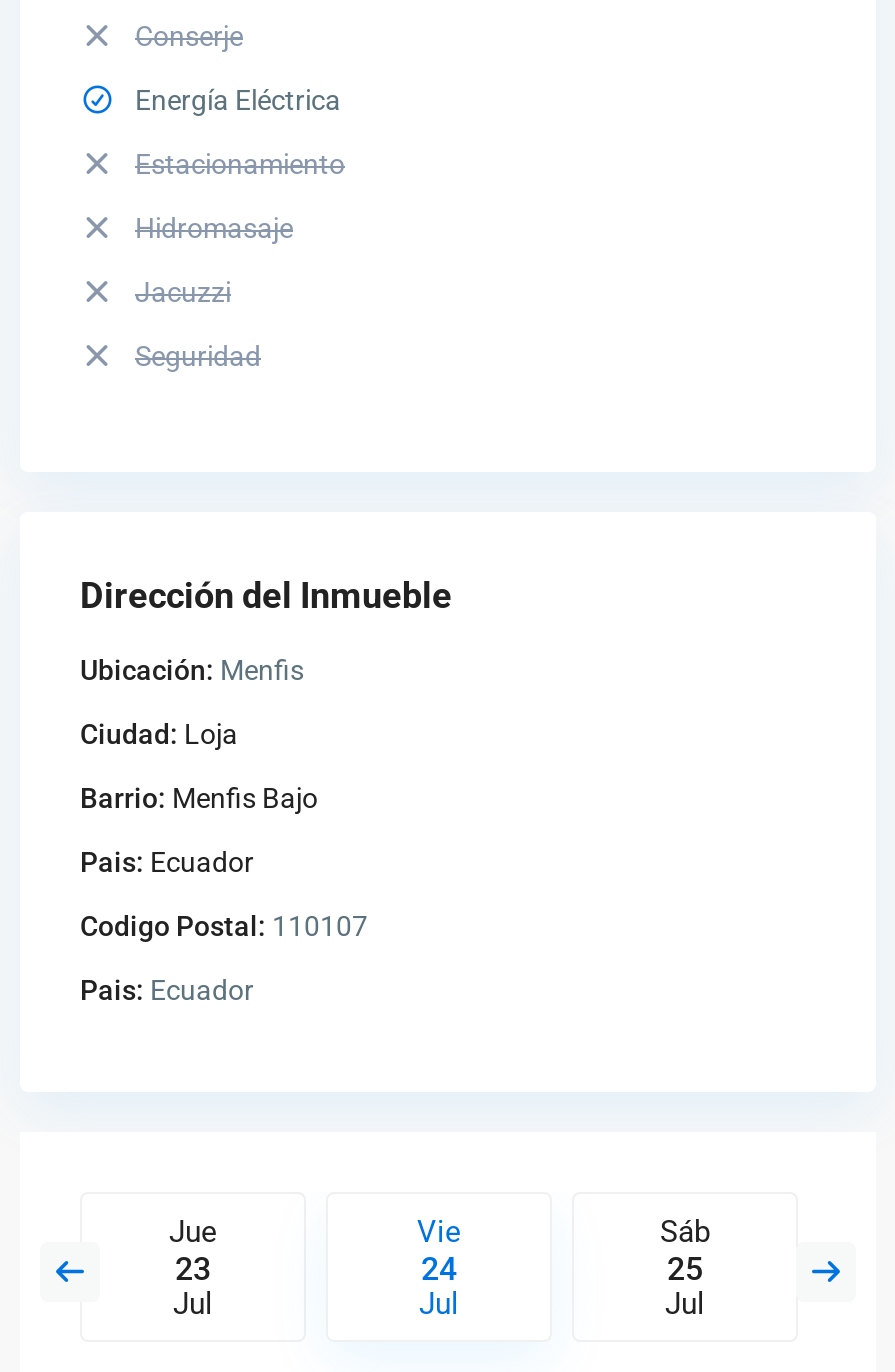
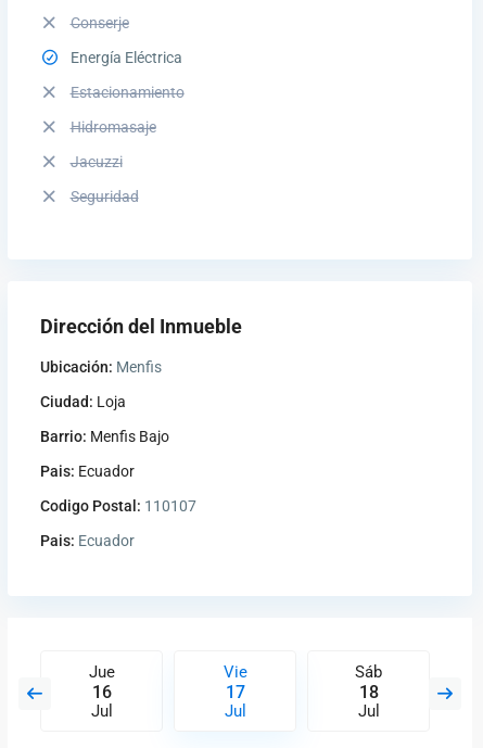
- 23
+ 16

- 24
+ 17

- 25
+ 18
